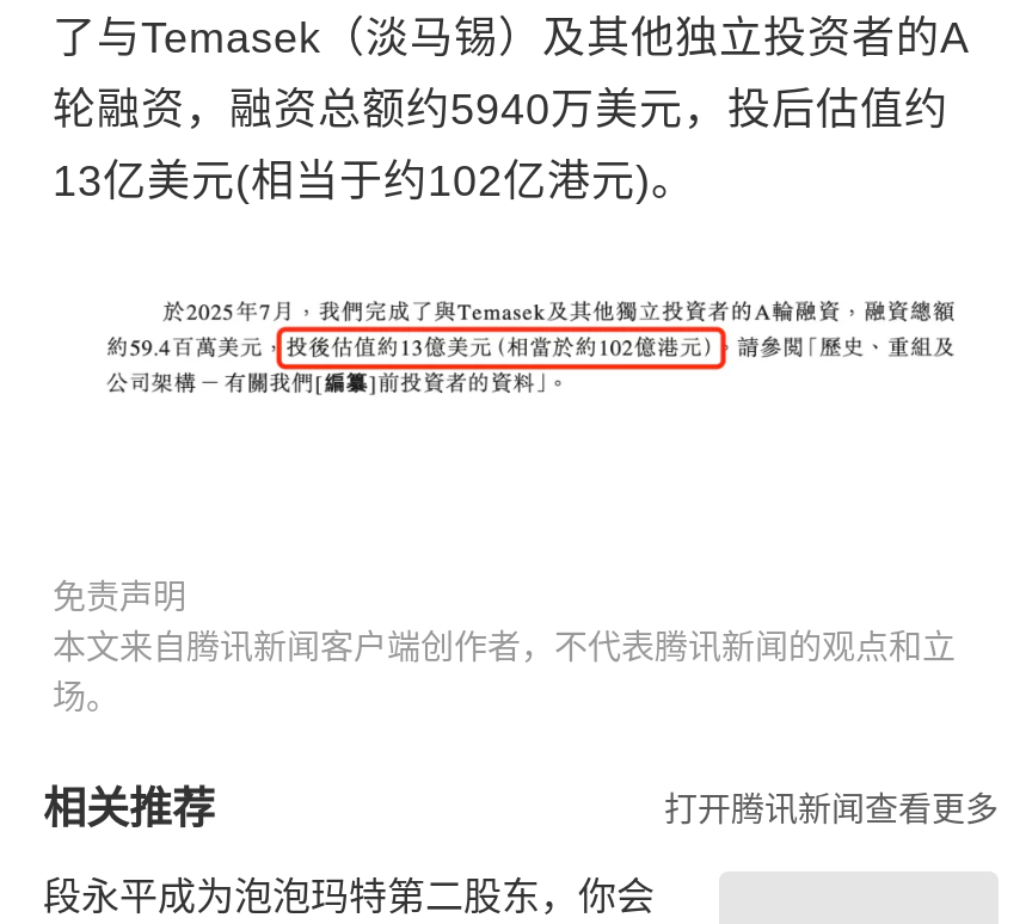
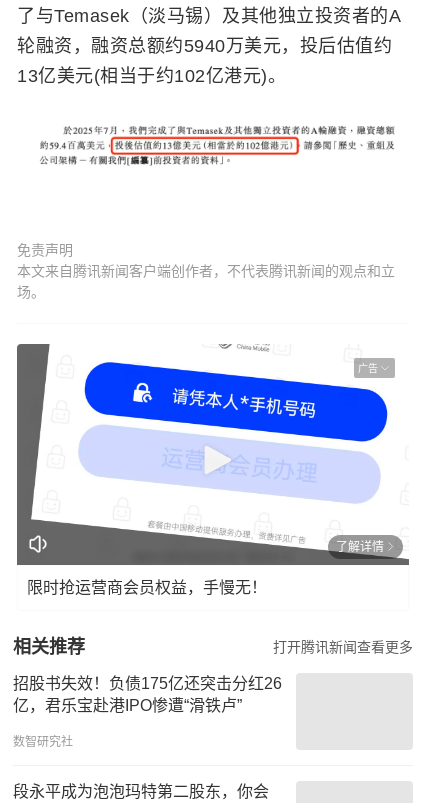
+ [image]
+ 广告

+ 了解详情
+ 限时抢运营商会员权益，手慢无！

+ 招股书失效！负债175亿还突击分红26
+ 亿，君乐宝赴港IPO惨遭“滑铁卢”
+ 数智研究社
